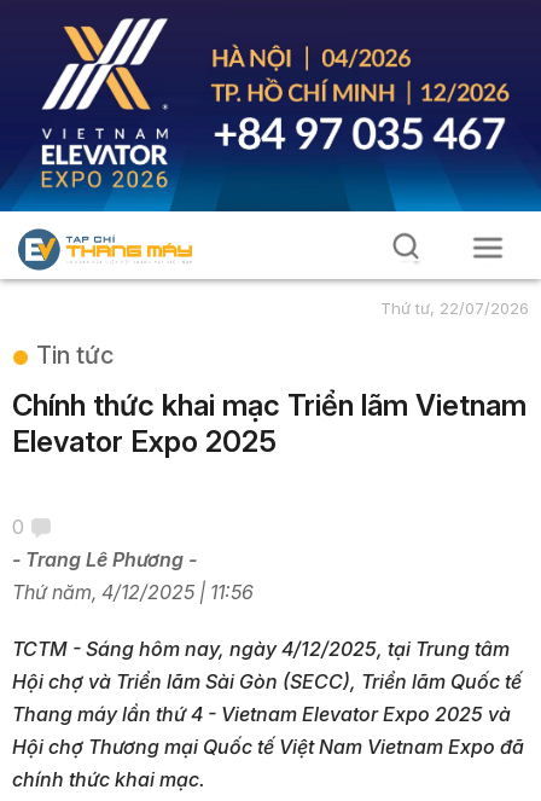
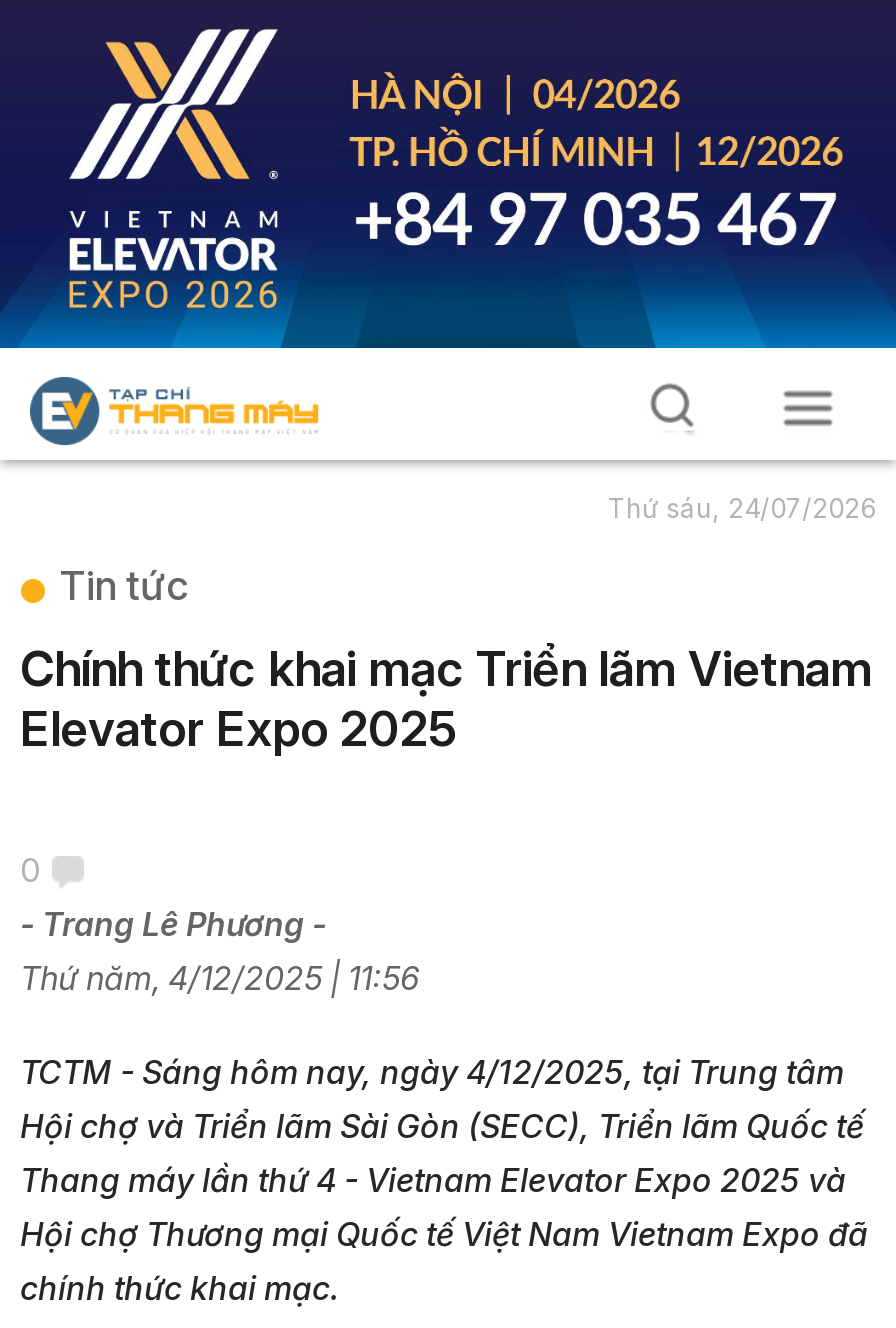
- Thứ tư, 22/07/2026
+ Thứ sáu, 24/07/2026
